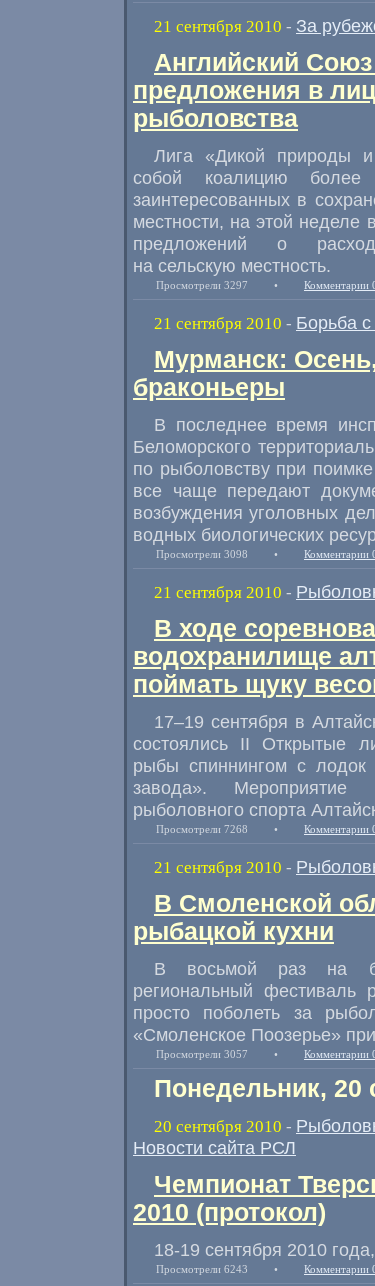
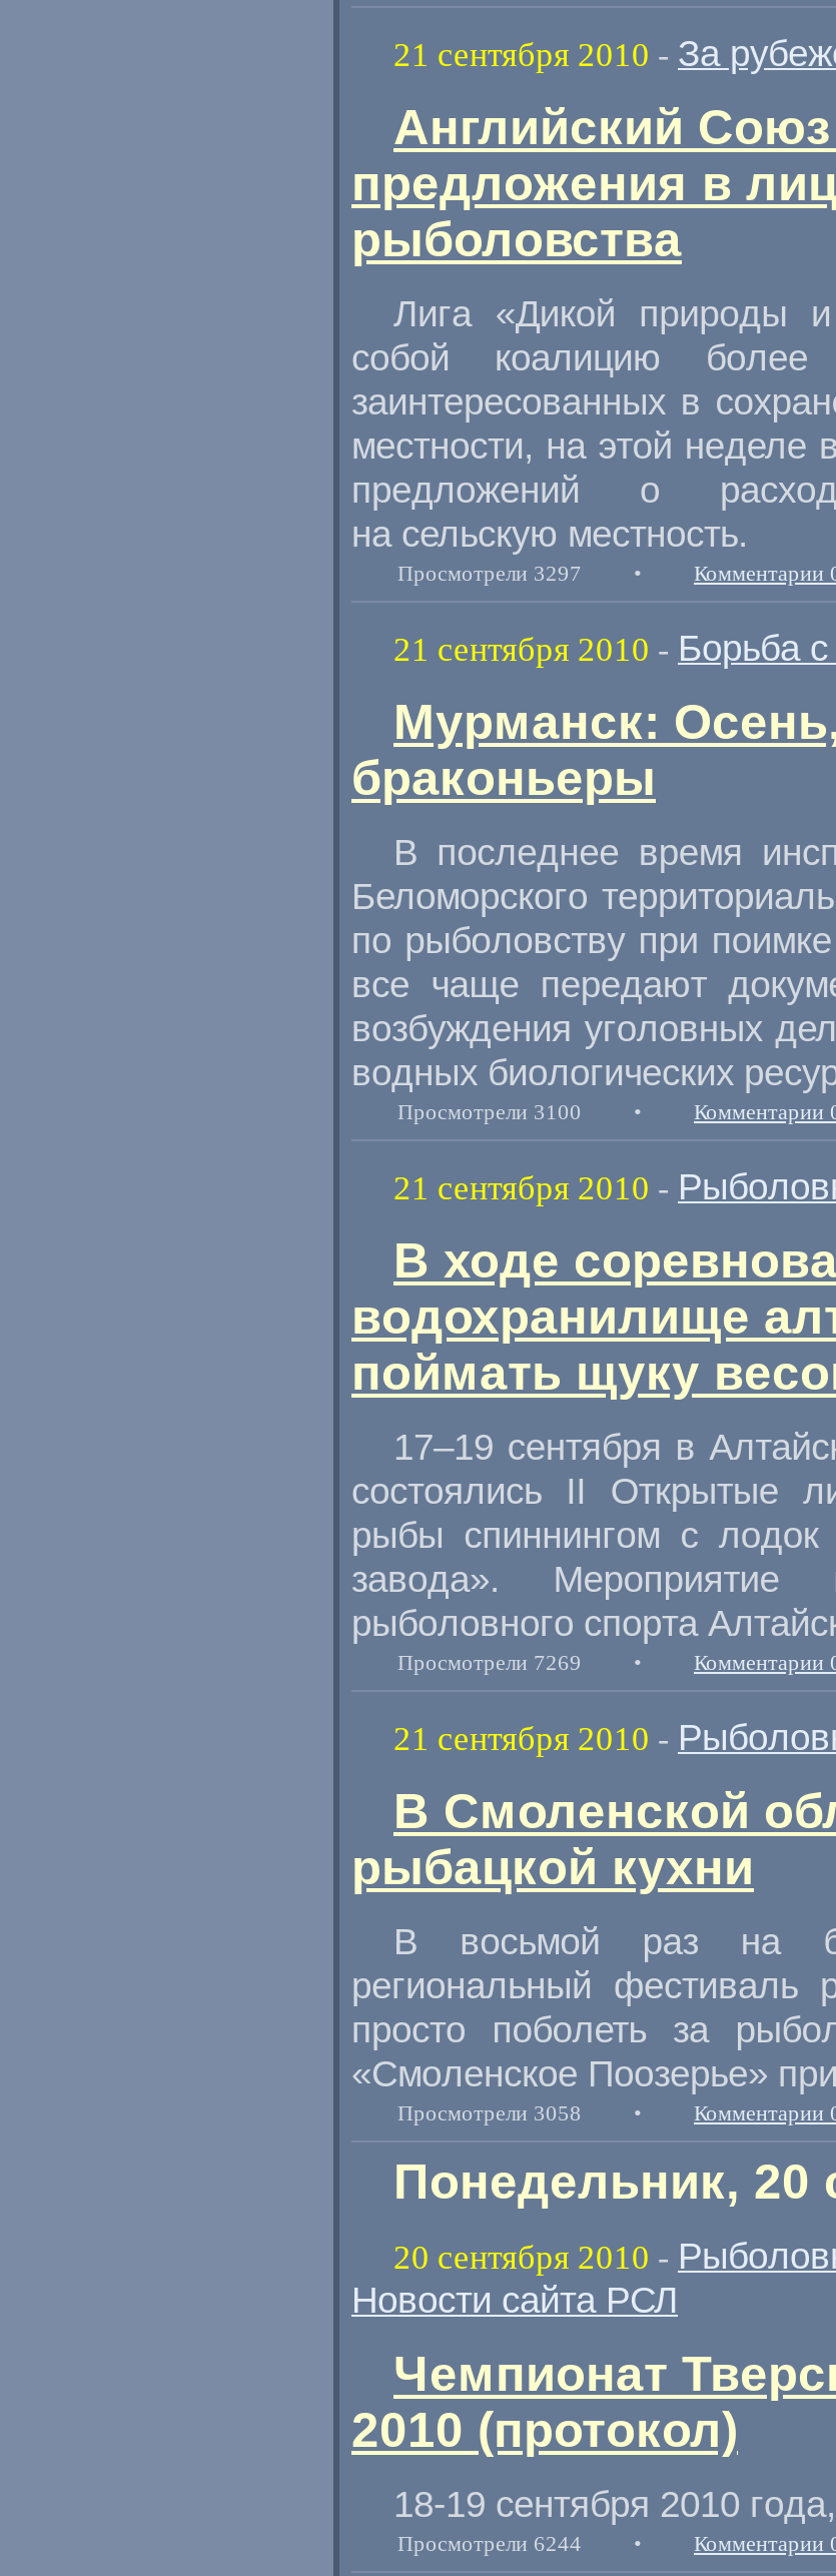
- Просмотрели 3098
+ Просмотрели 3100

- Просмотрели 7268
+ Просмотрели 7269

- Просмотрели 3057
+ Просмотрели 3058

- Просмотрели 6243
+ Просмотрели 6244
